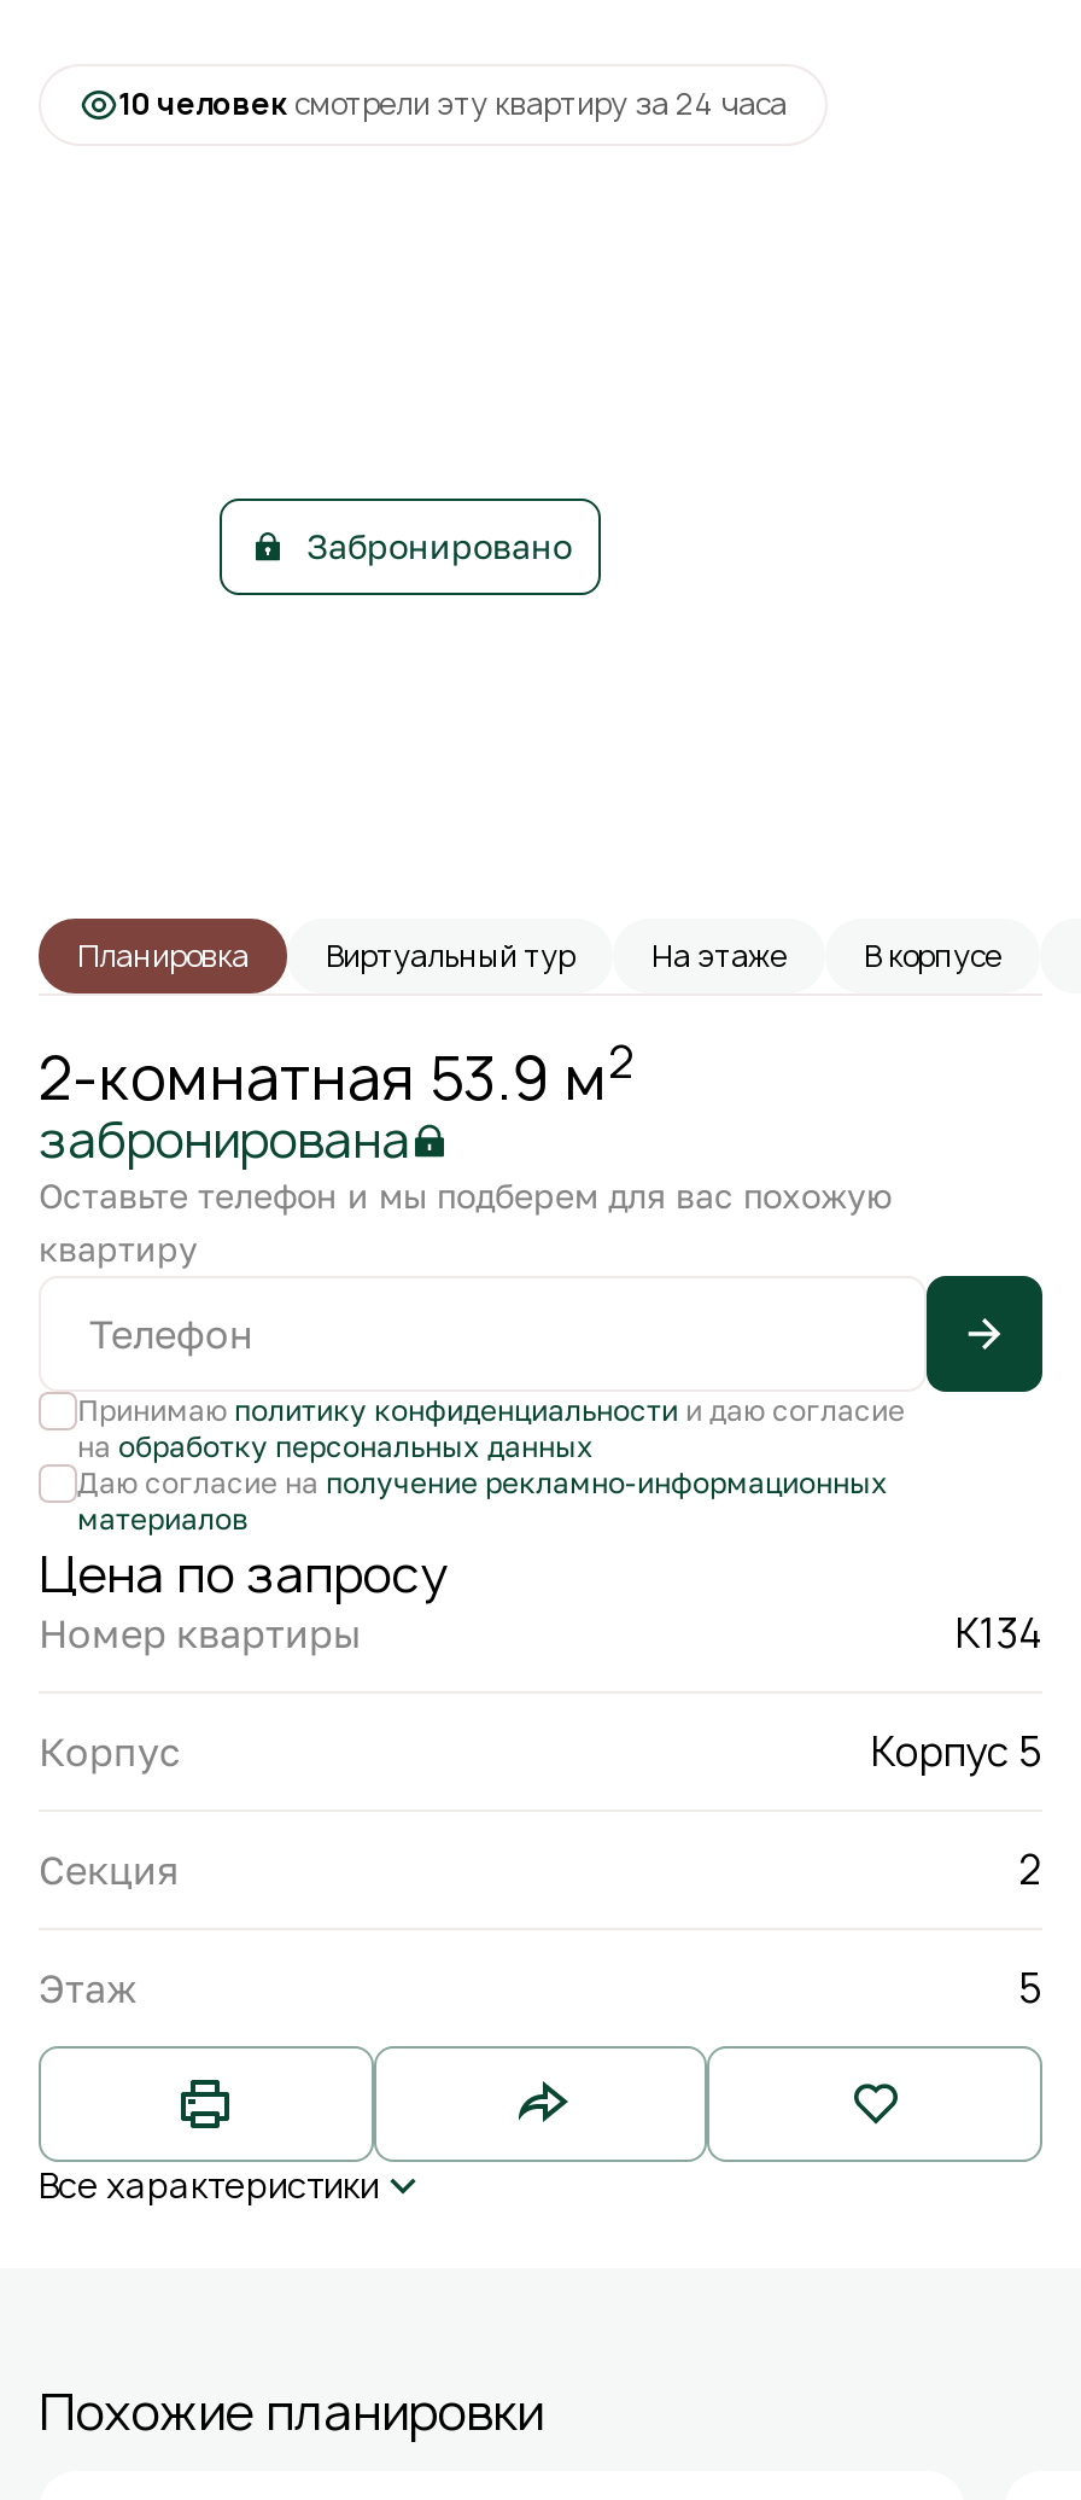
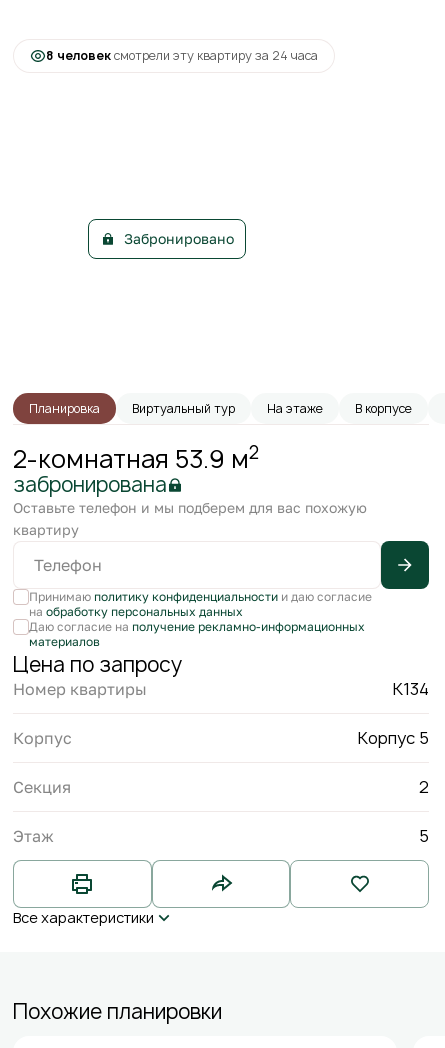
- 10 человек смотрели эту квартиру за 24 часа
+ 8 человек смотрели эту квартиру за 24 часа
